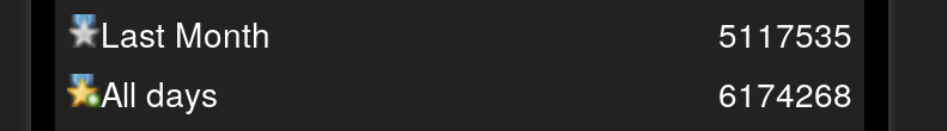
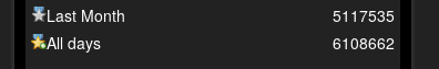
- 6174268
+ 6108662
